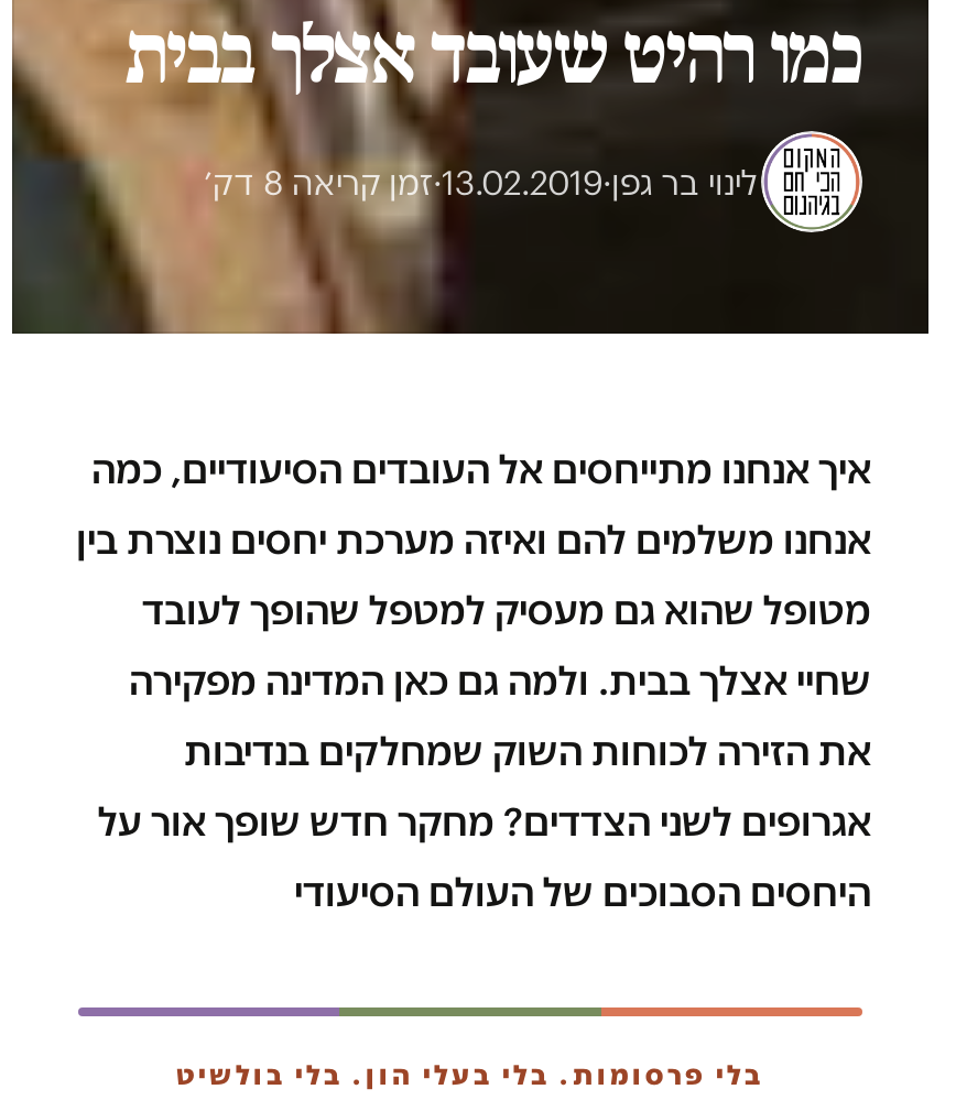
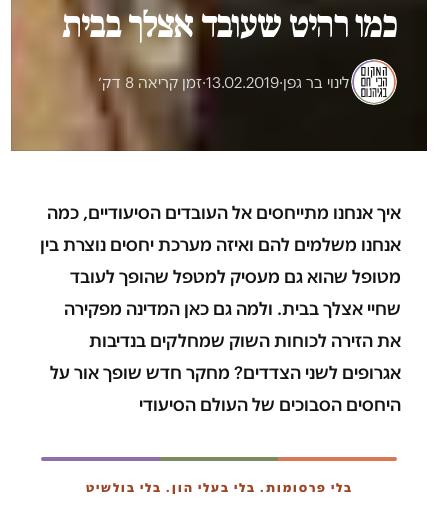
- [image]
+ [image]
